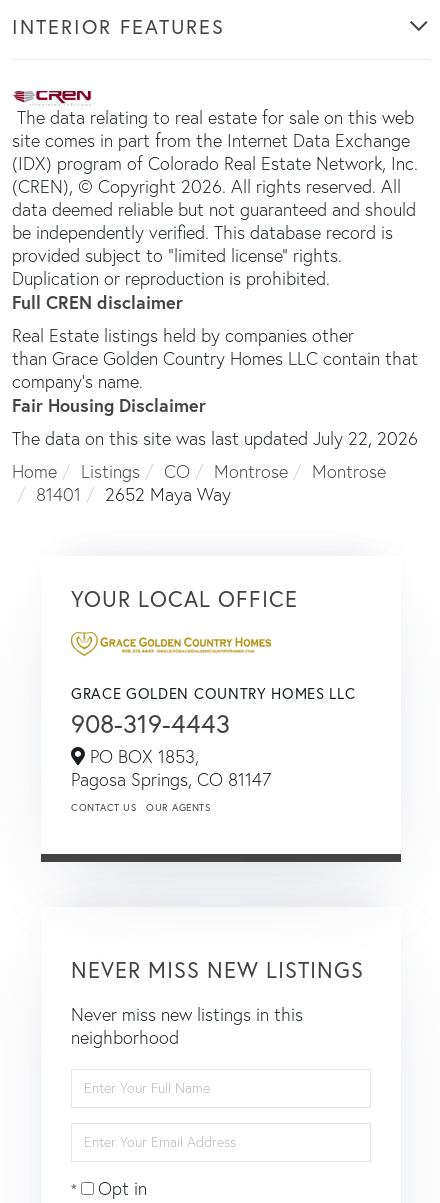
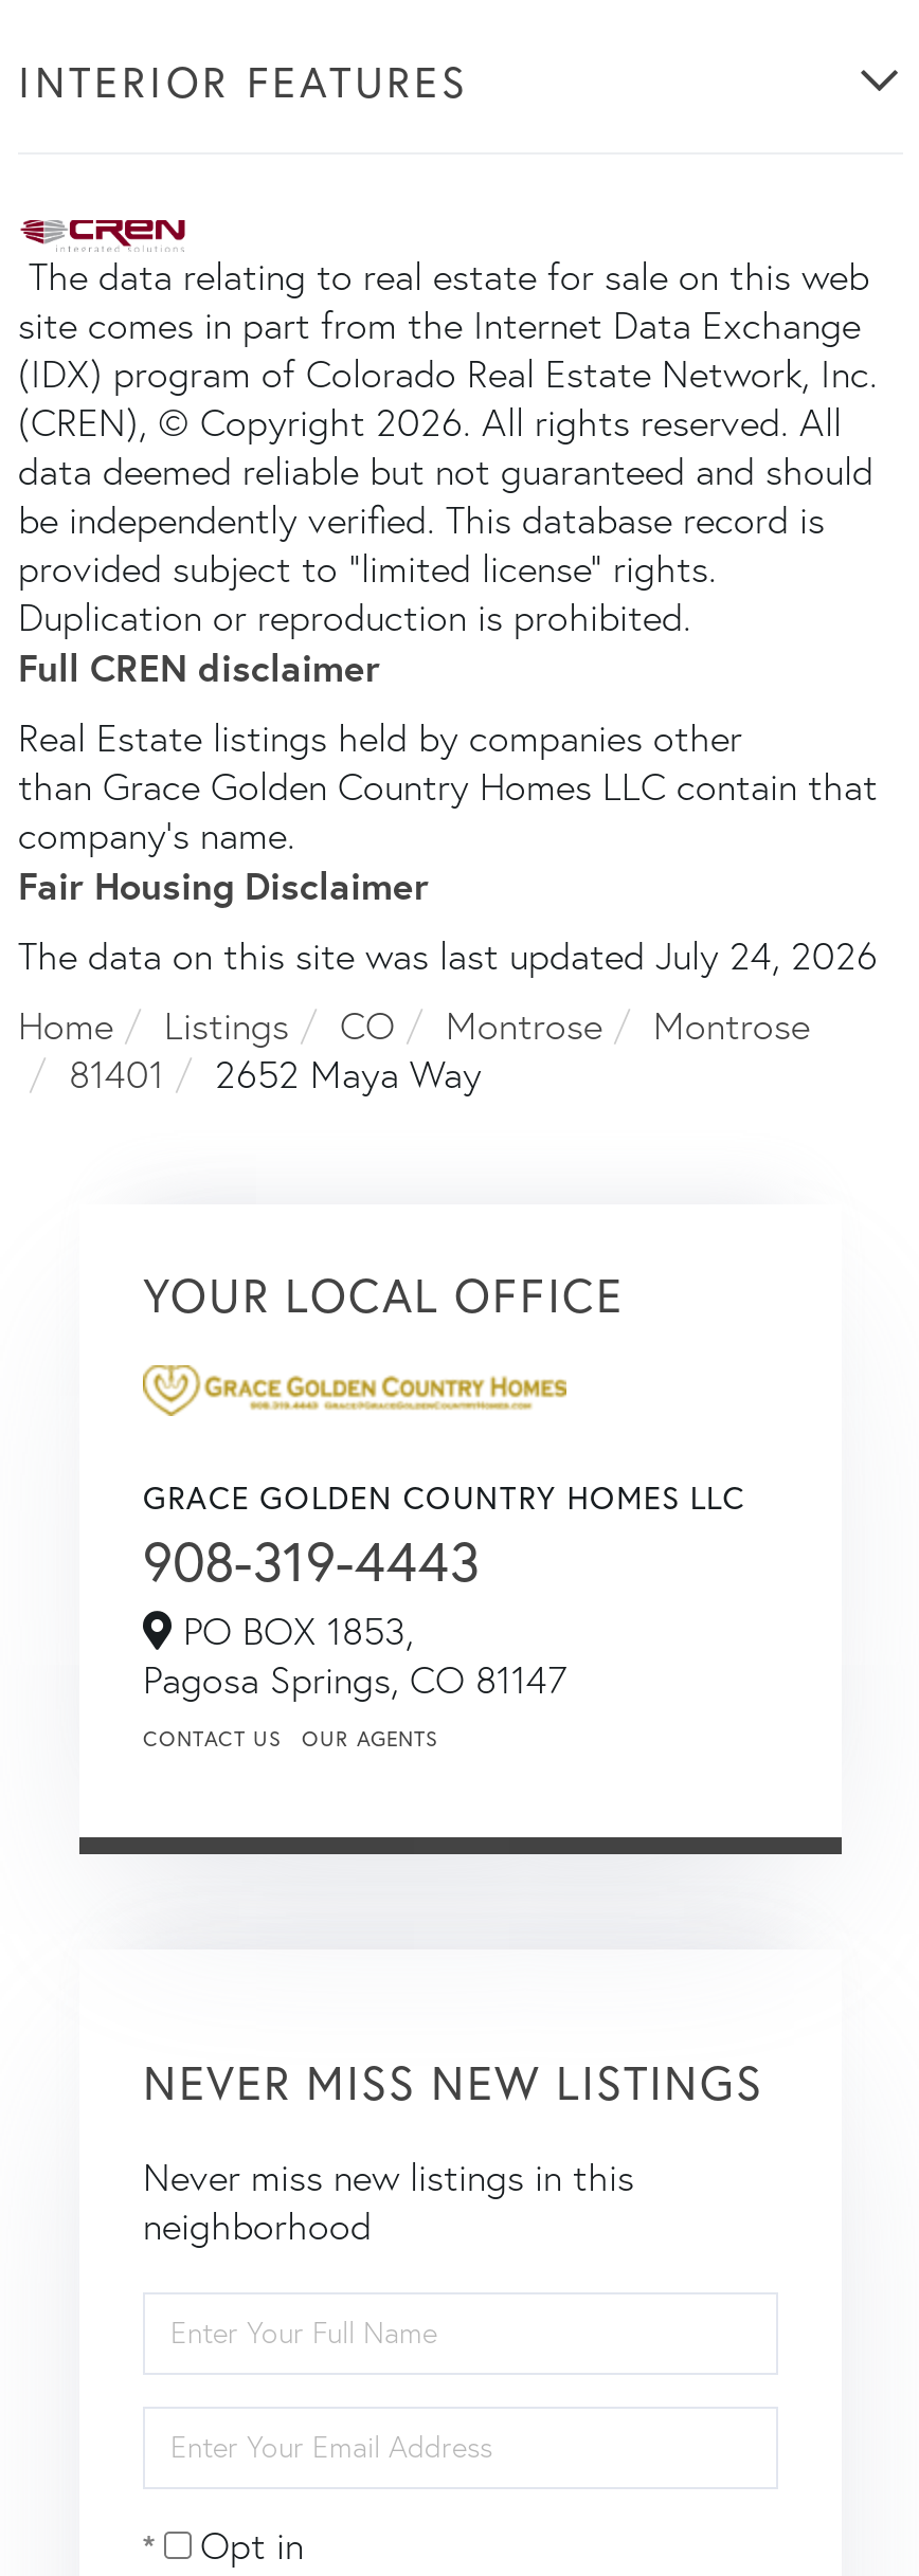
- The data on this site was last updated July 22, 2026
+ The data on this site was last updated July 24, 2026
